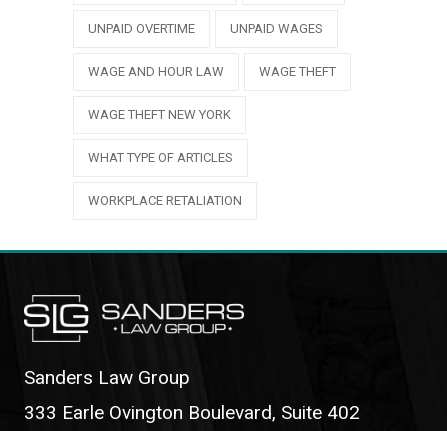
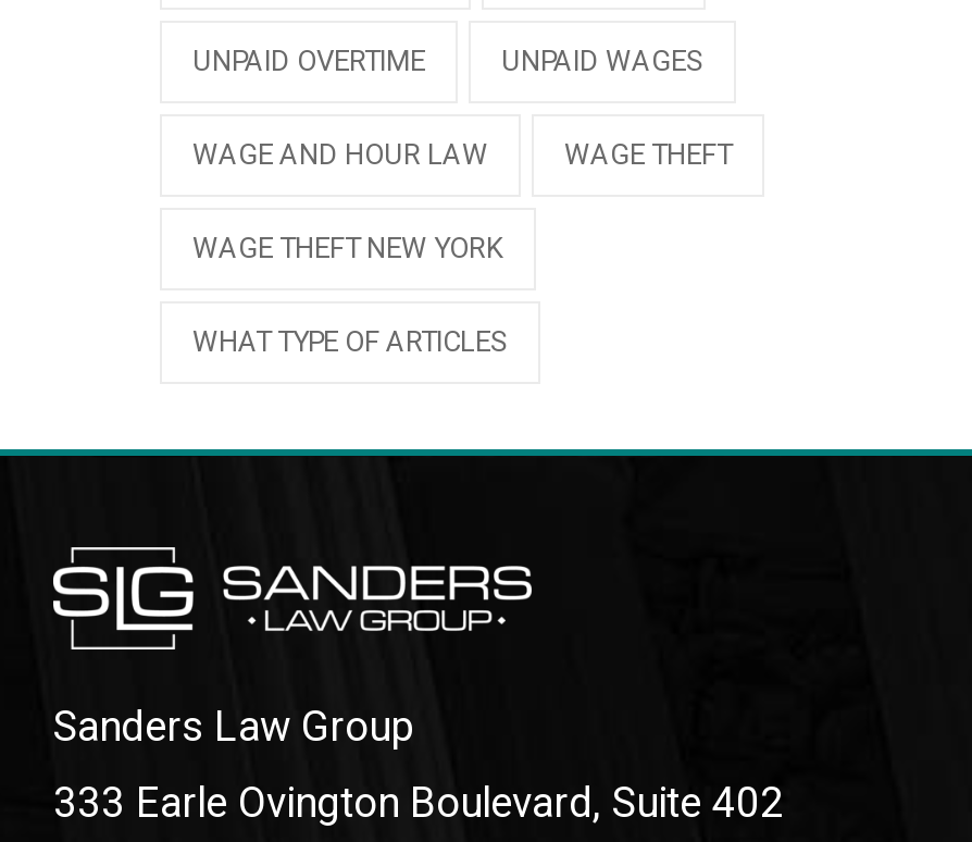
- WORKPLACE RETALIATION
